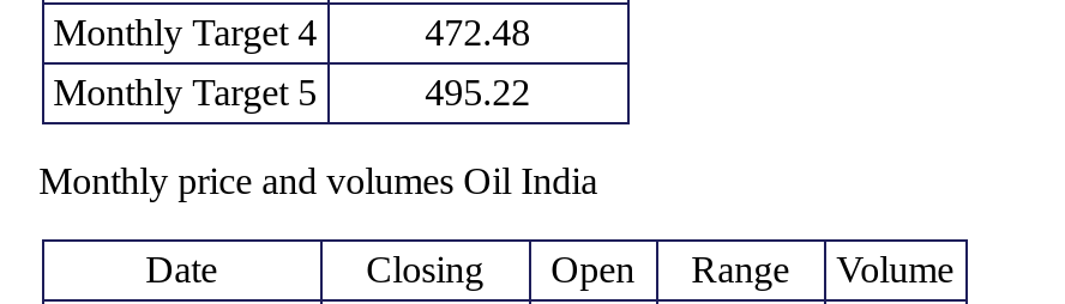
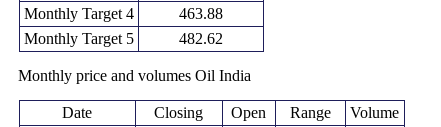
- 472.48
+ 463.88

- 495.22
+ 482.62
